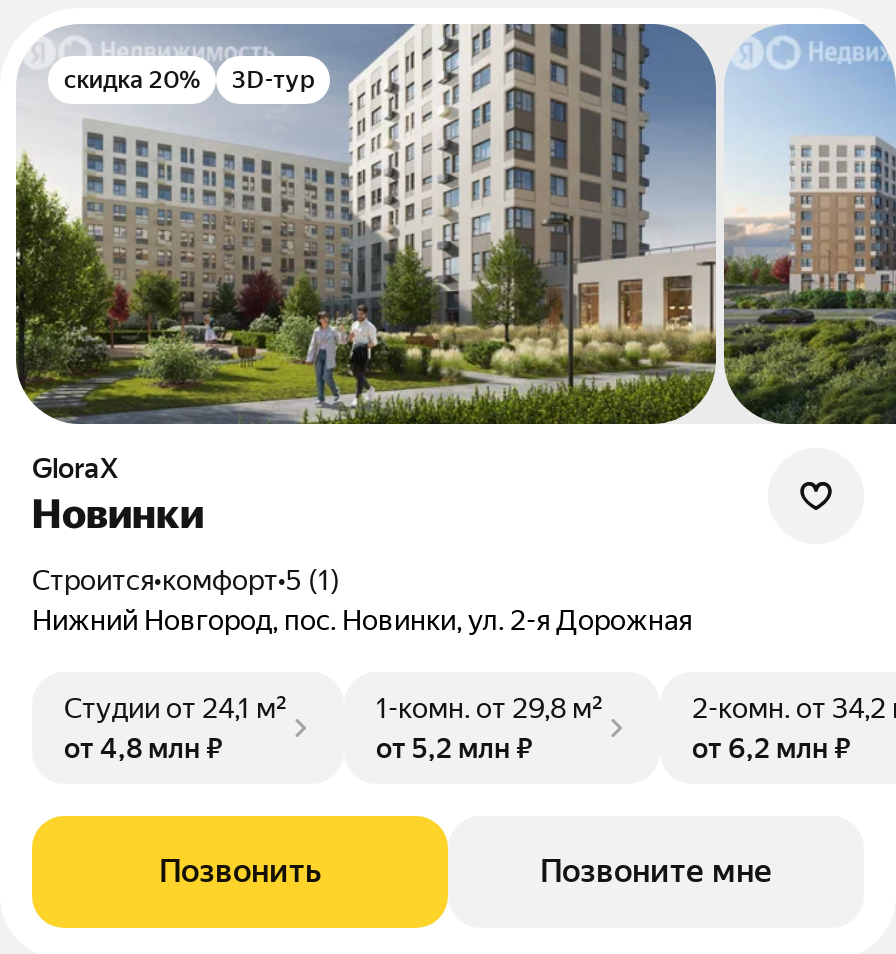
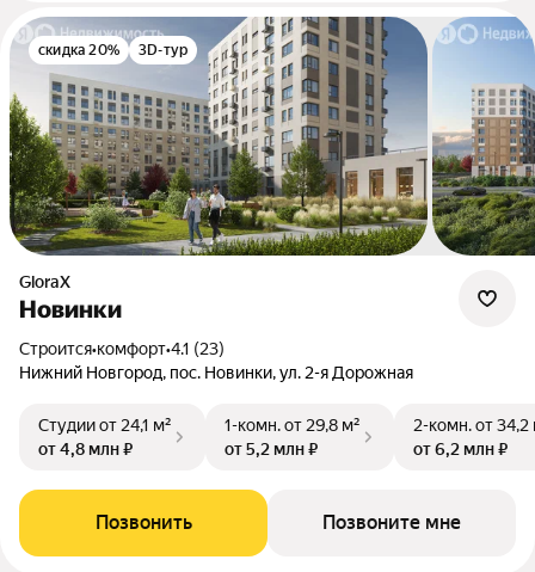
- Строится•комфорт•5 (1)
+ Строится•комфорт•4.1 (23)
